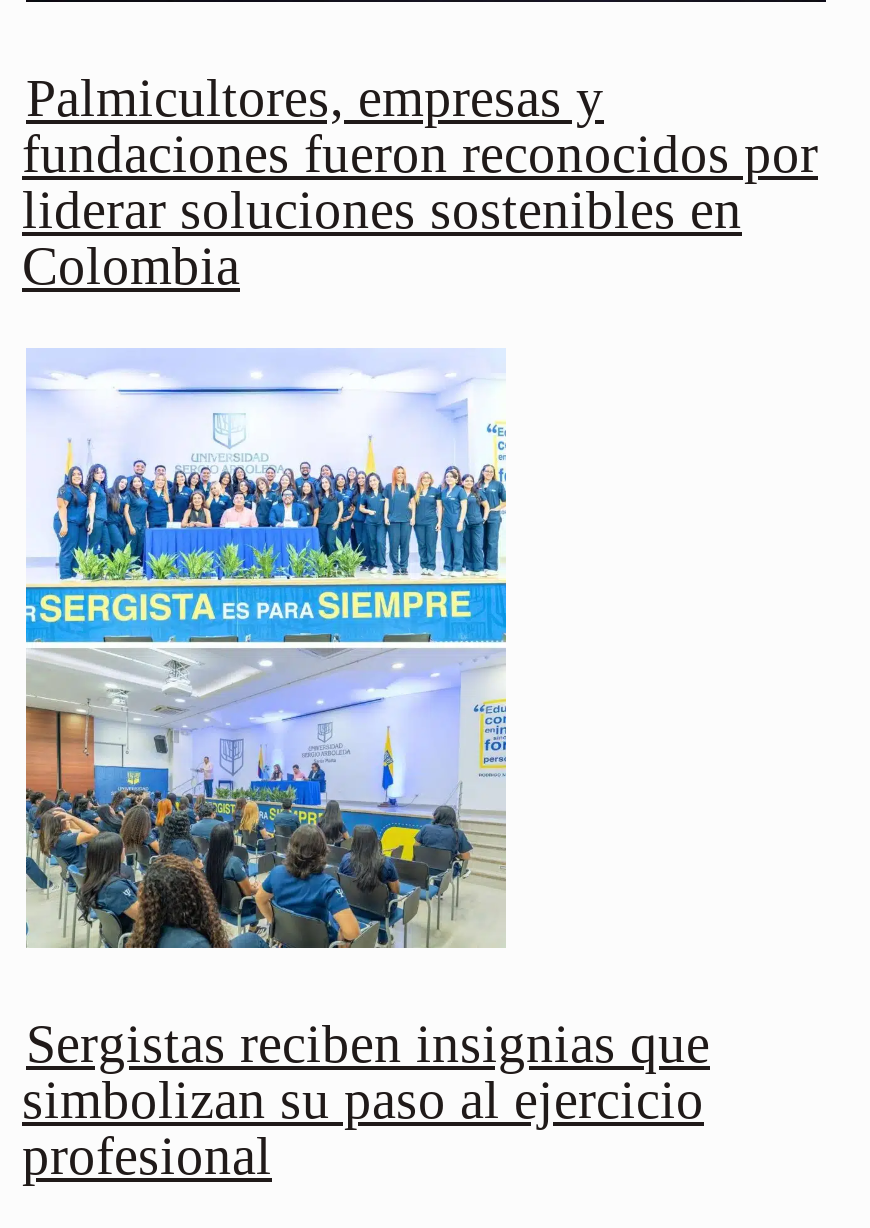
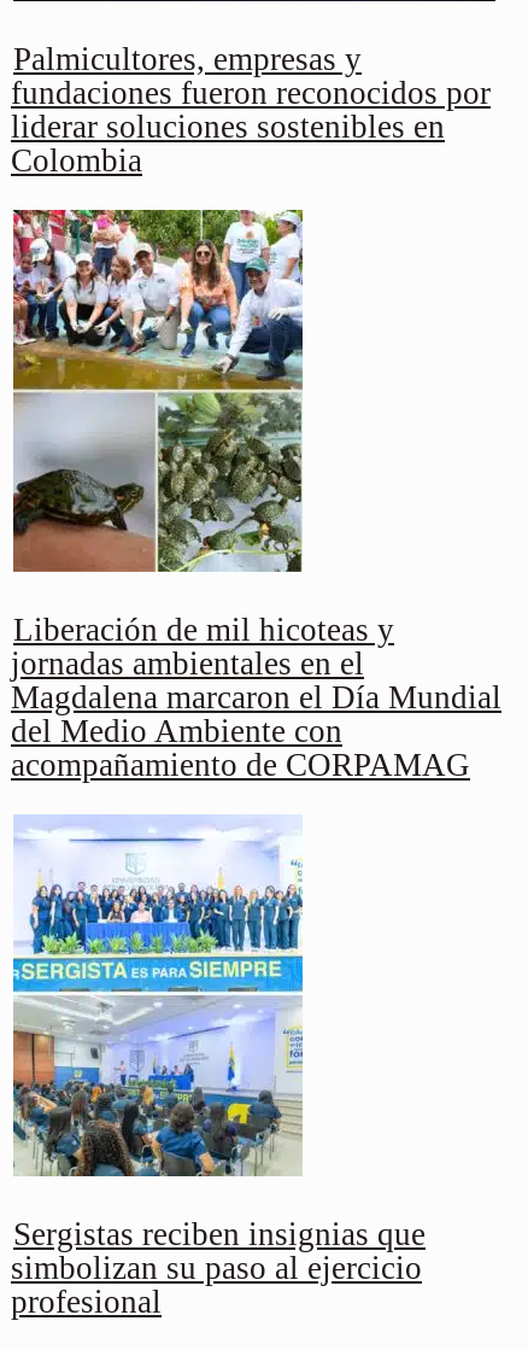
+ [image]
+ Liberación de mil hicoteas y
+ jornadas ambientales en el
+ Magdalena marcaron el Día Mundial
+ del Medio Ambiente con
+ acompañamiento de CORPAMAG
